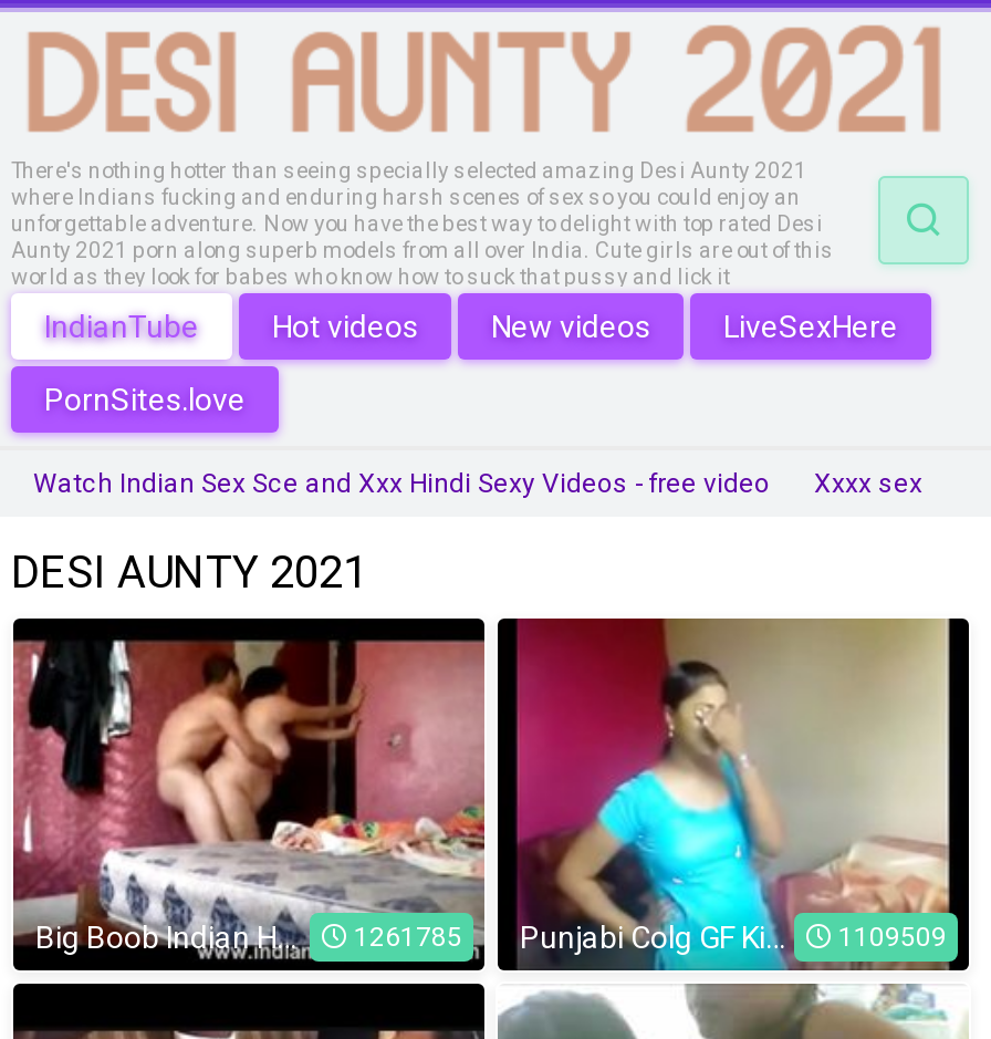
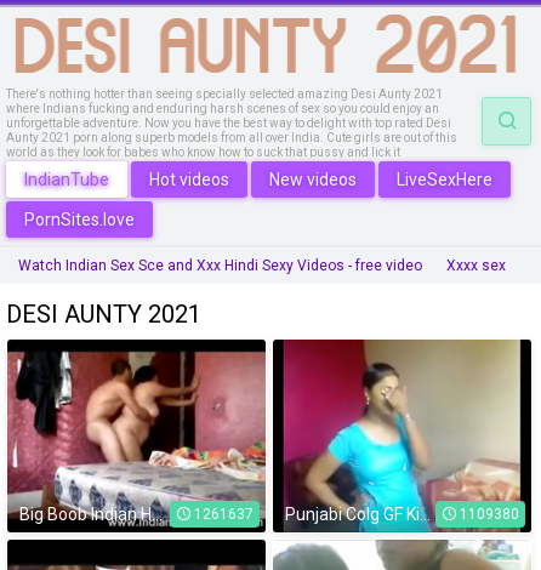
- 1261785
+ 1261637

- 1109509
+ 1109380
